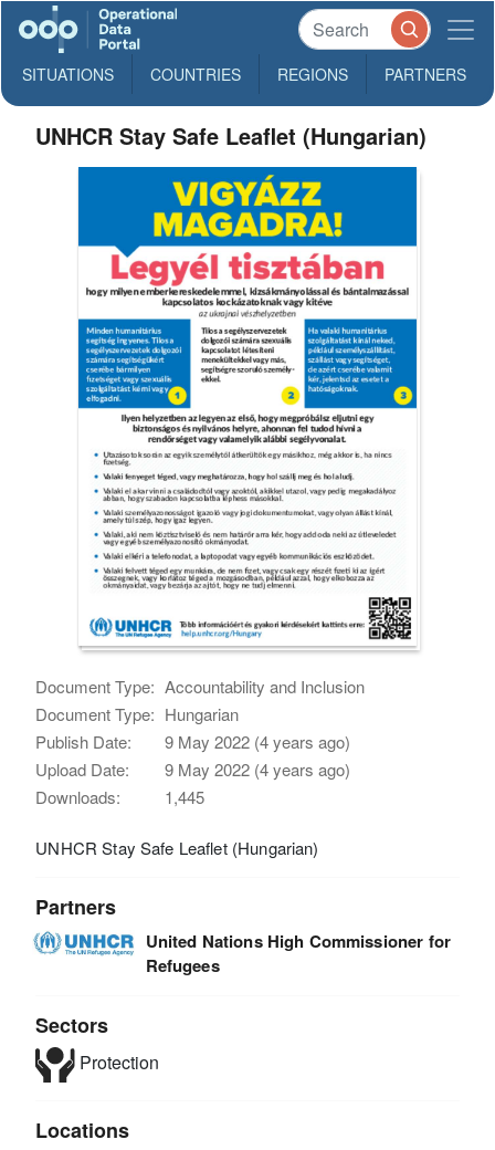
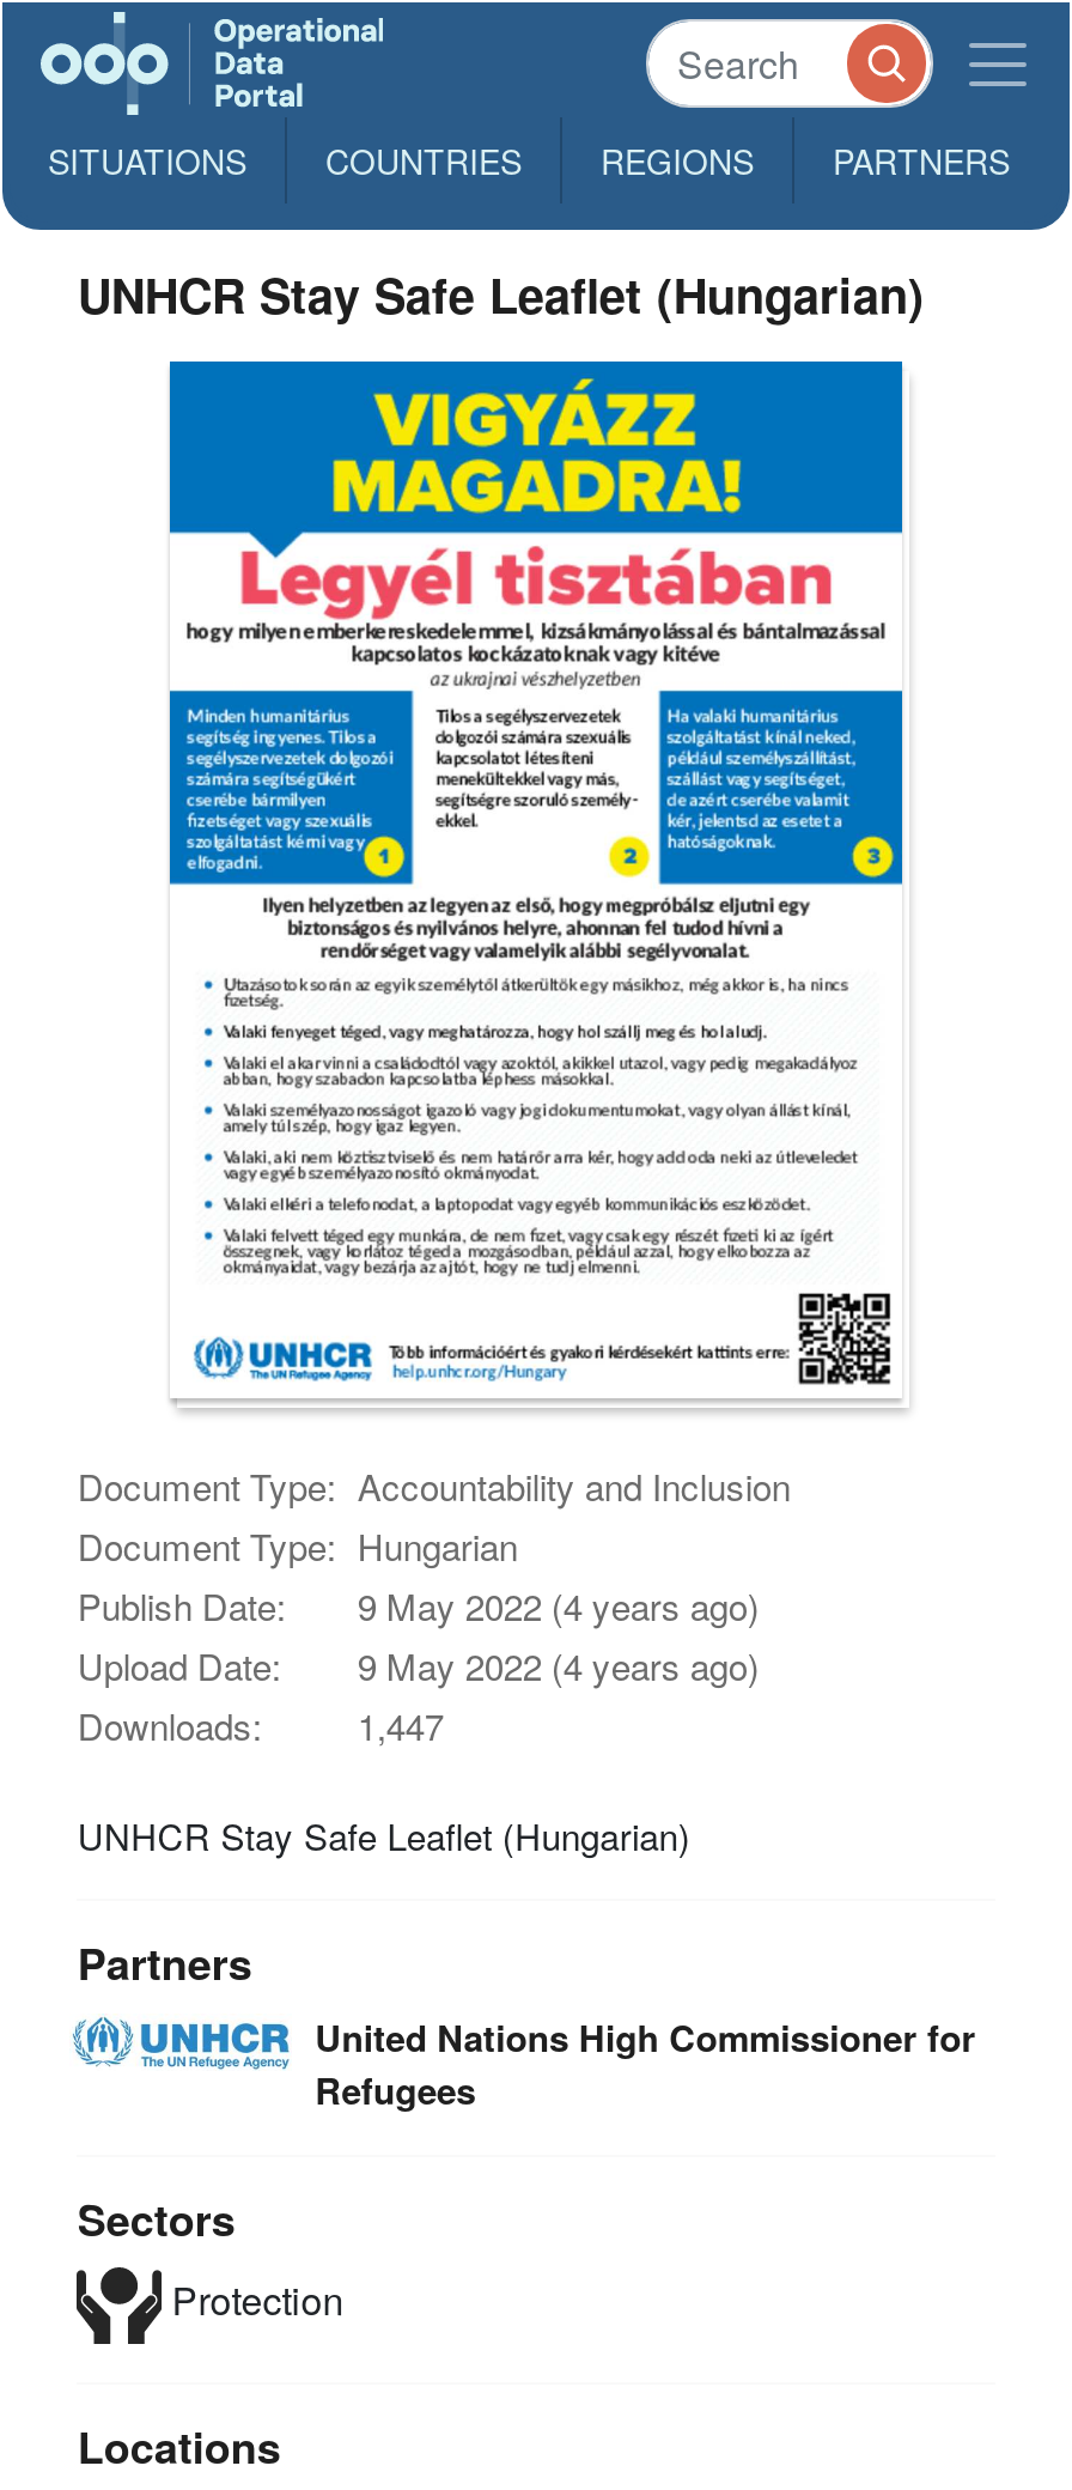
- Downloads: 1,445
+ Downloads: 1,447
